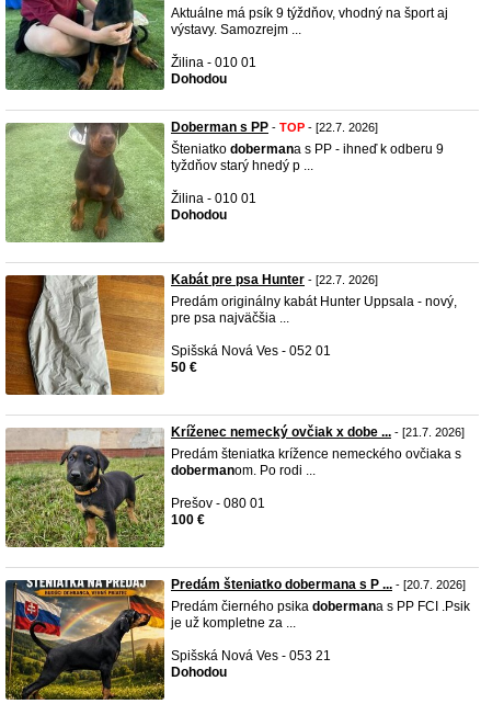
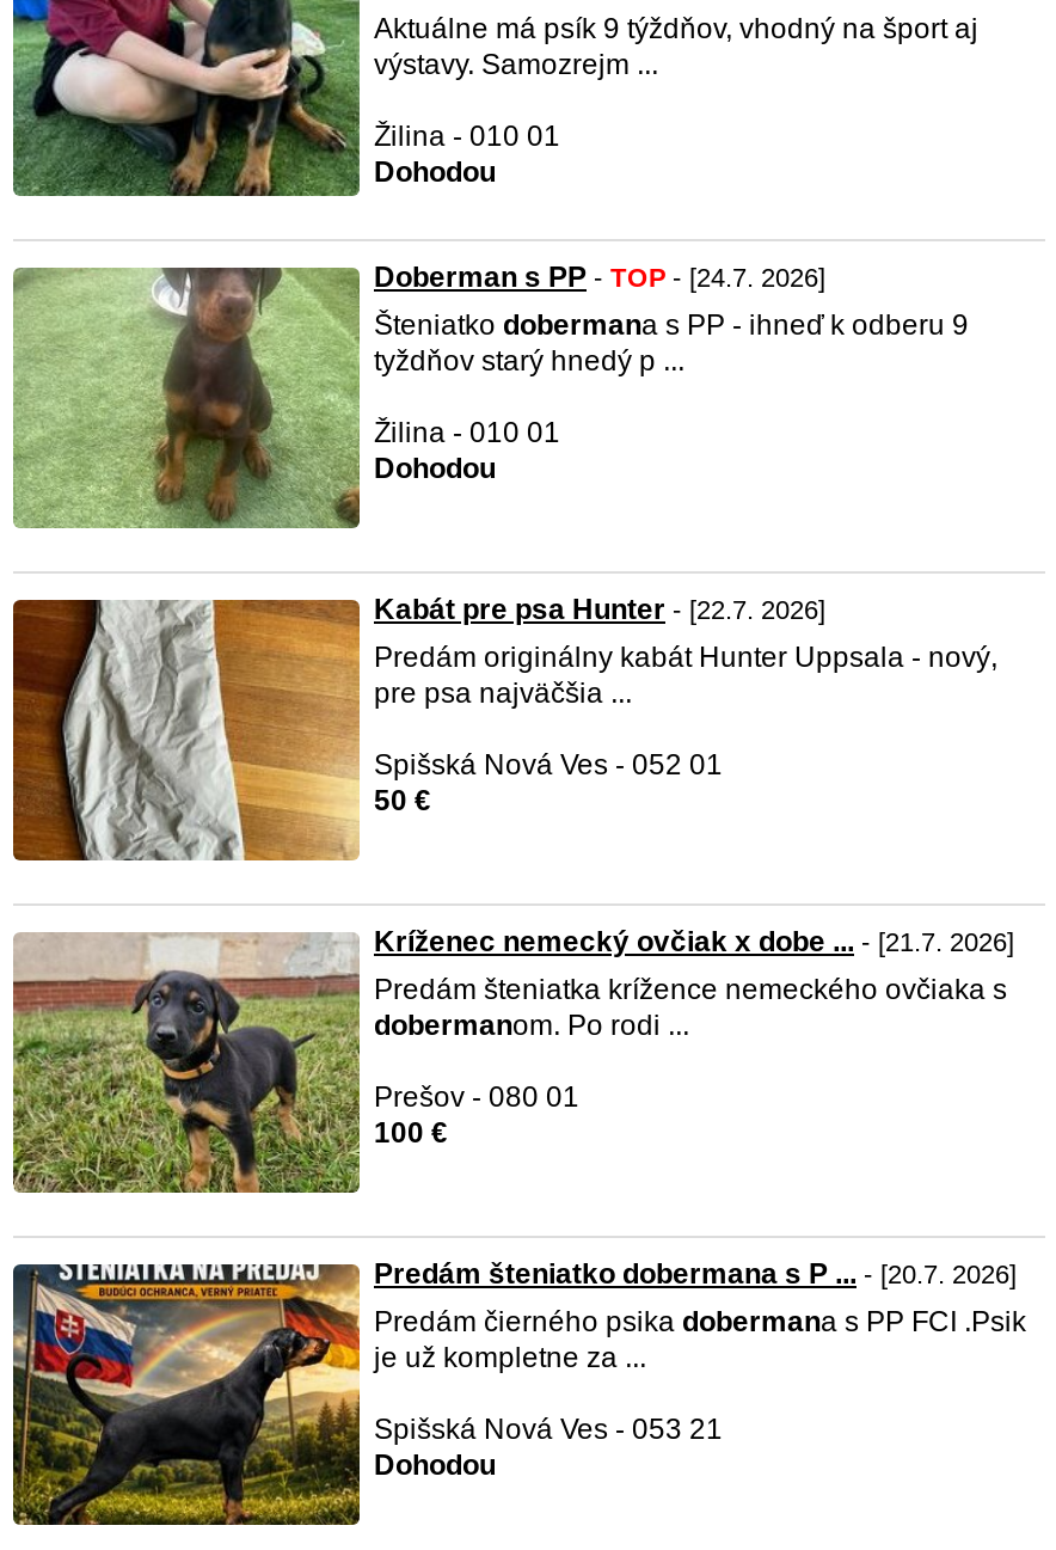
- Doberman s PP - TOP - [22.7. 2026]
+ Doberman s PP - TOP - [24.7. 2026]
